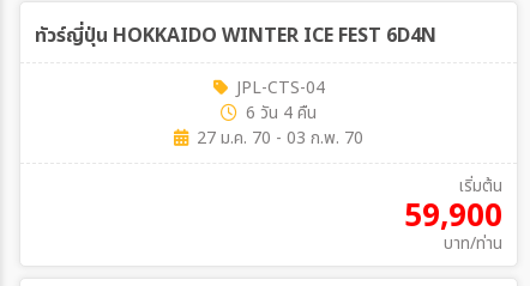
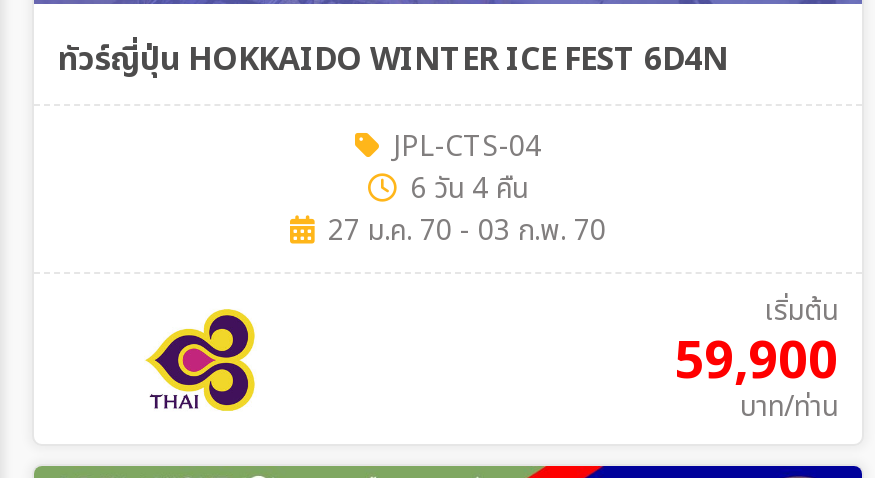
+ [image]
